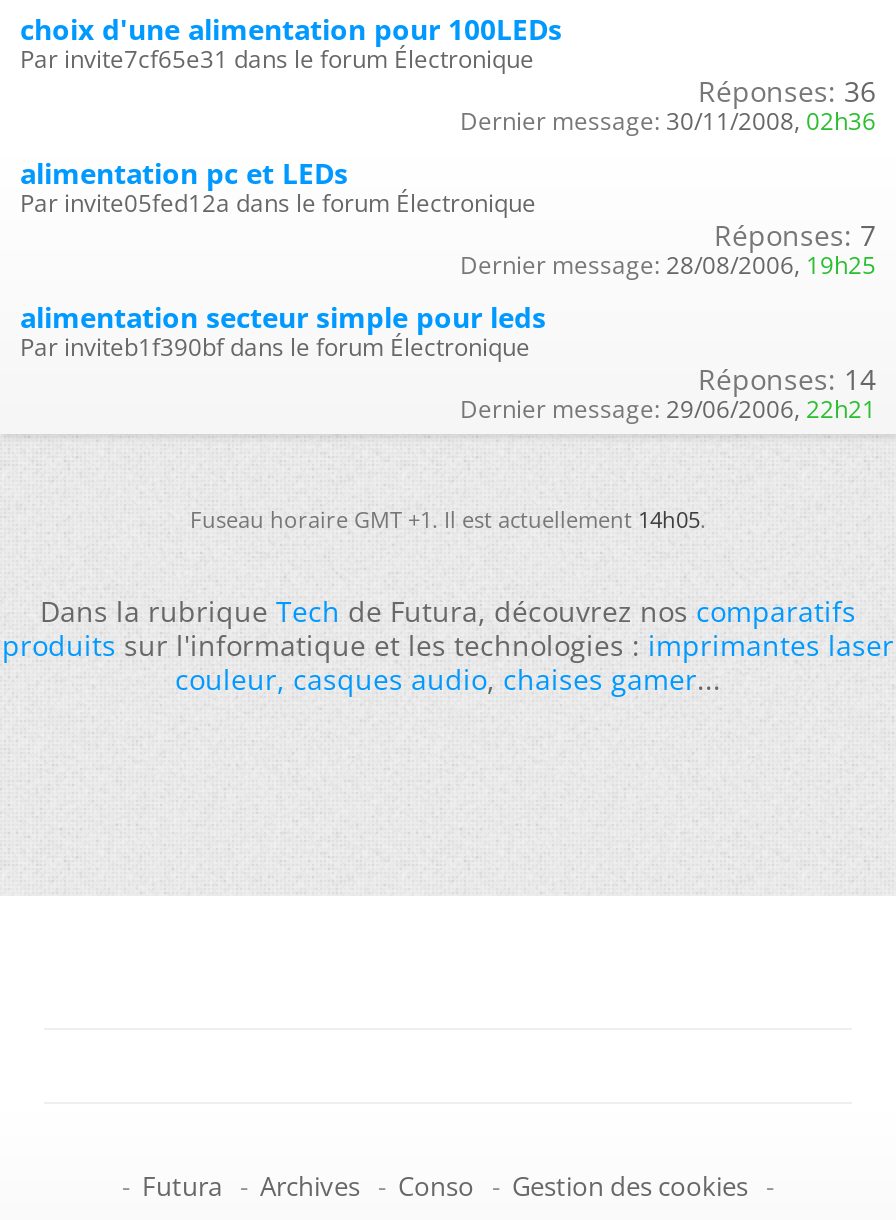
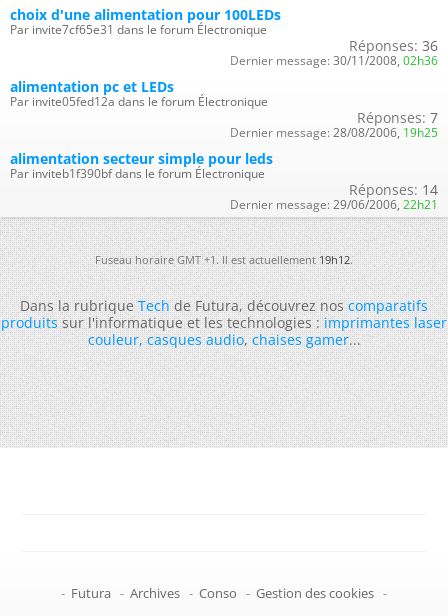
- Fuseau horaire GMT +1. Il est actuellement 14h05.
+ Fuseau horaire GMT +1. Il est actuellement 19h12.
